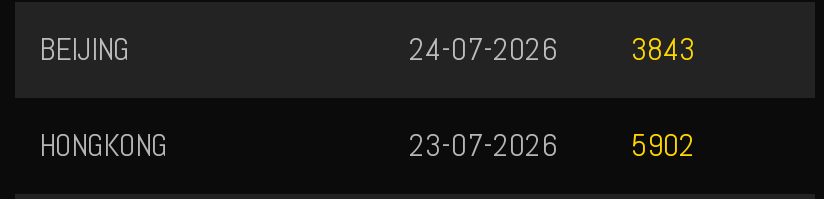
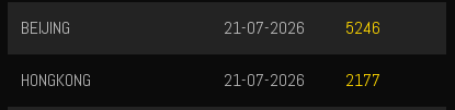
- 24-07-2026
+ 21-07-2026

- 3843
+ 5246

- 23-07-2026
+ 21-07-2026

- 5902
+ 2177
